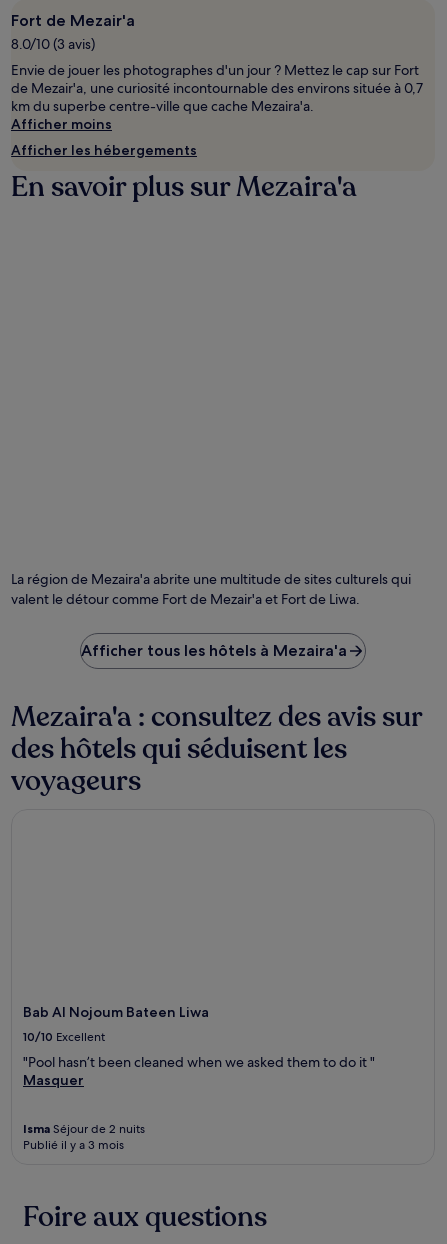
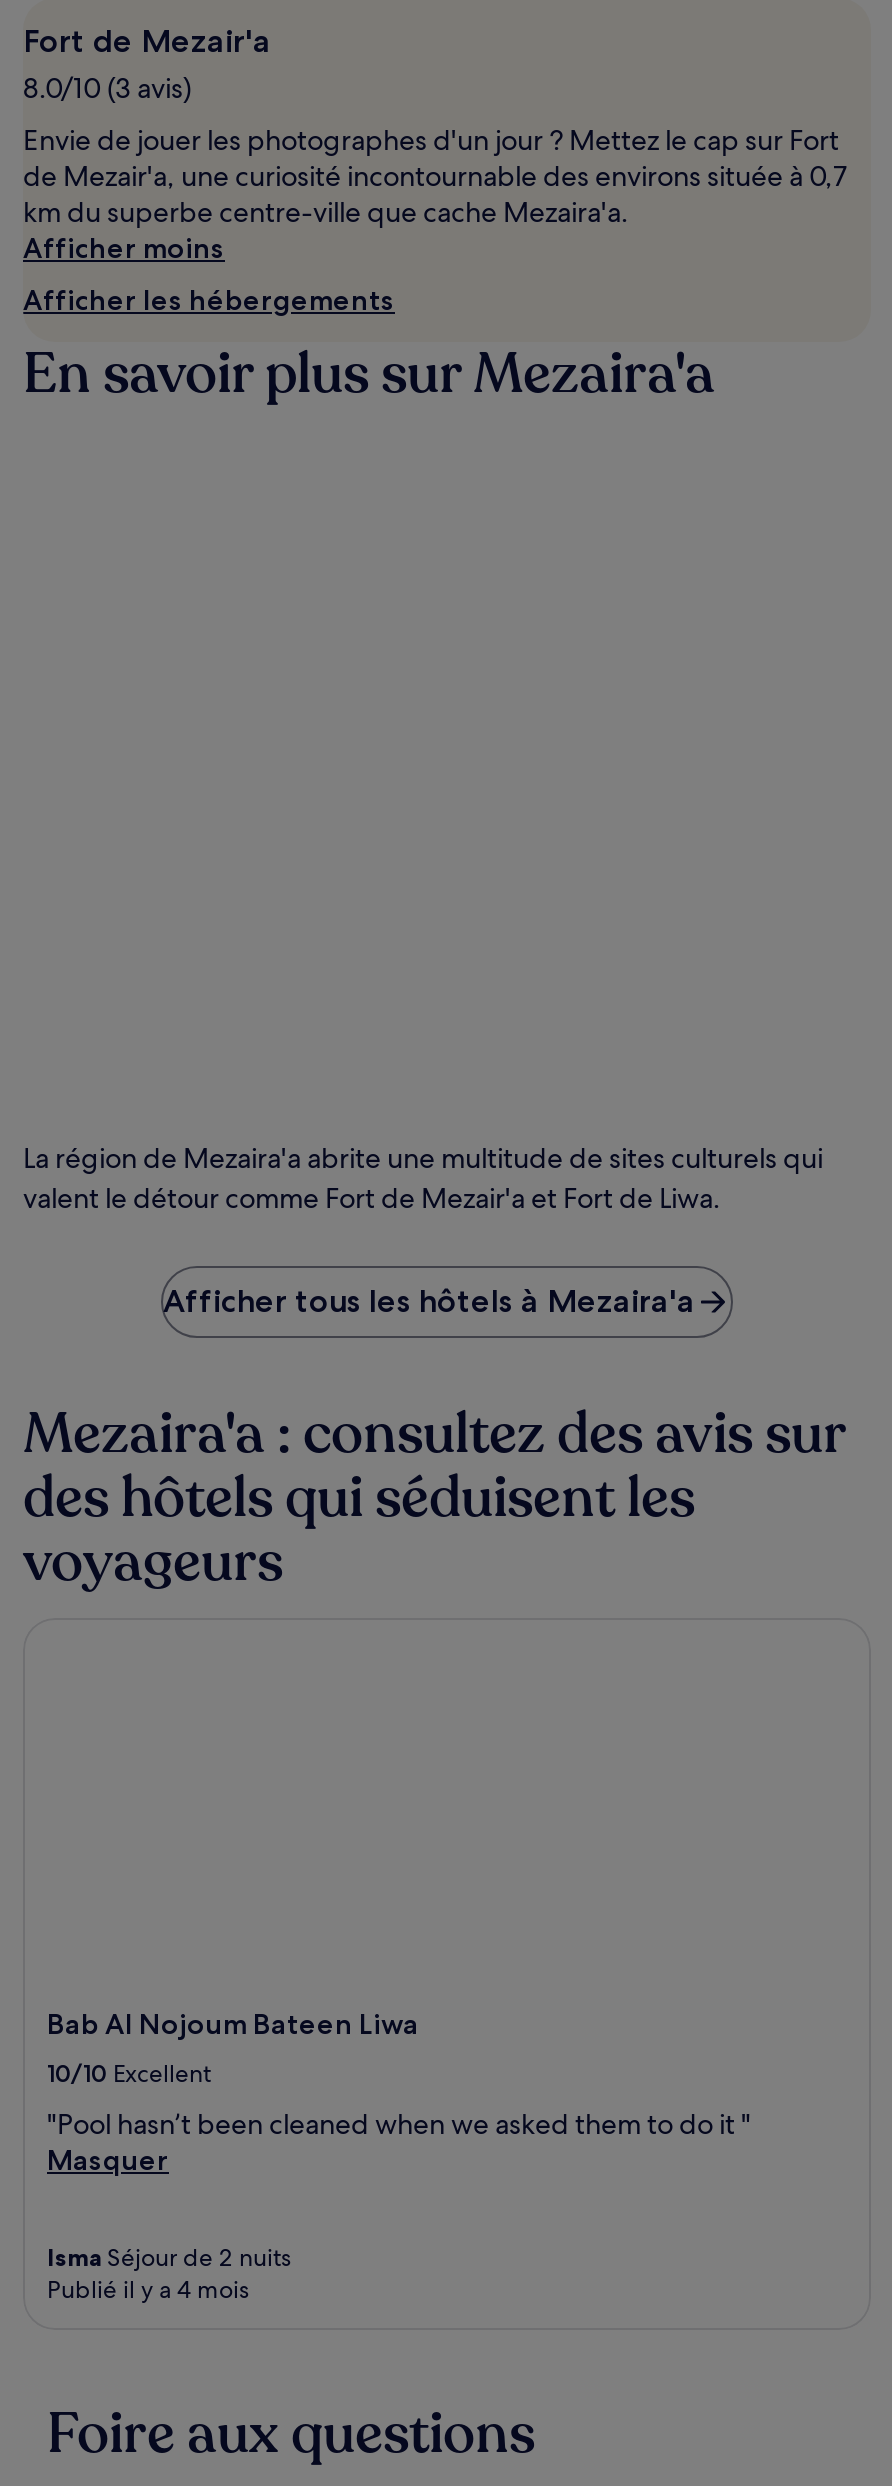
- Publié il y a 3 mois
+ Publié il y a 4 mois
